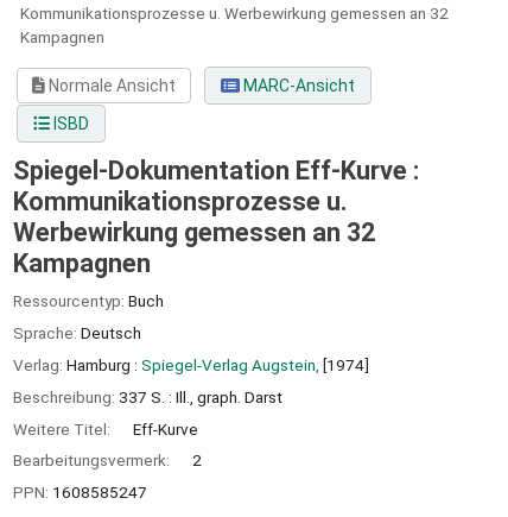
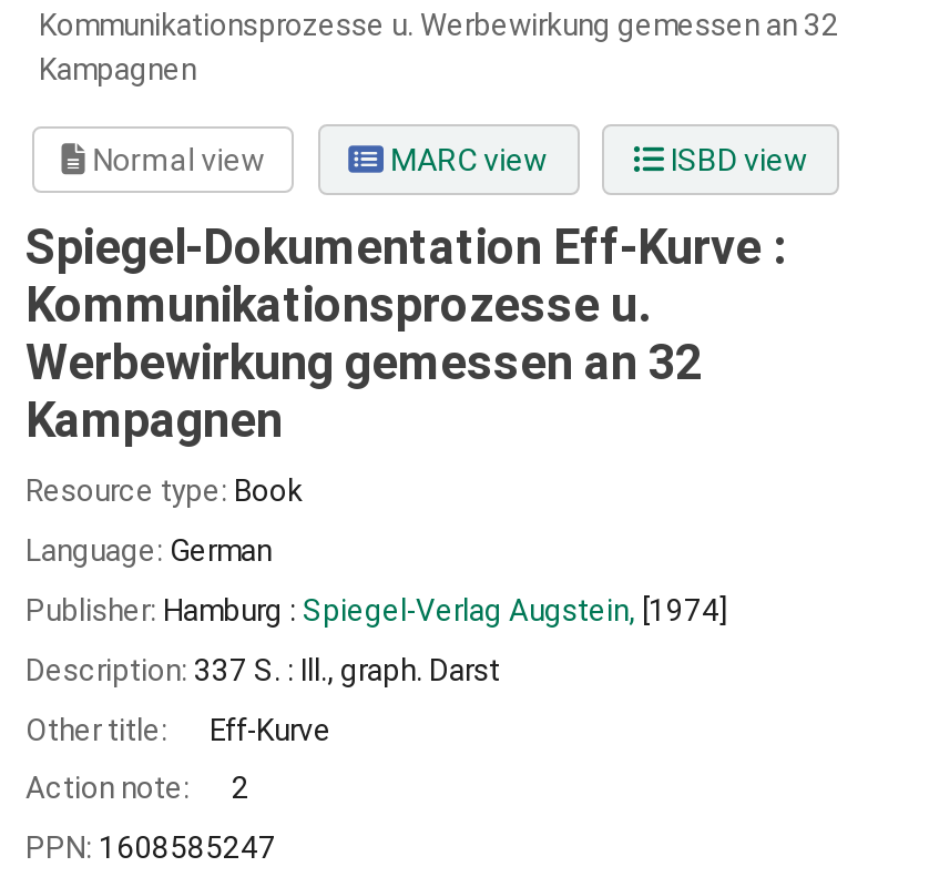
- Normale Ansicht
- MARC-Ansicht
- ISBD
+ Normal view
+ MARC view
+ ISBD view

- Ressourcentyp: Buch
+ Resource type: Book

- Sprache: Deutsch
+ Language: German

- Verlag: Hamburg : Spiegel-Verlag Augstein, [1974]
+ Publisher: Hamburg : Spiegel-Verlag Augstein, [1974]

- Beschreibung: 337 S. : Ill., graph. Darst
+ Description: 337 S. : Ill., graph. Darst

- Weitere Titel:
+ Other title:

- Bearbeitungsvermerk:
+ Action note:
